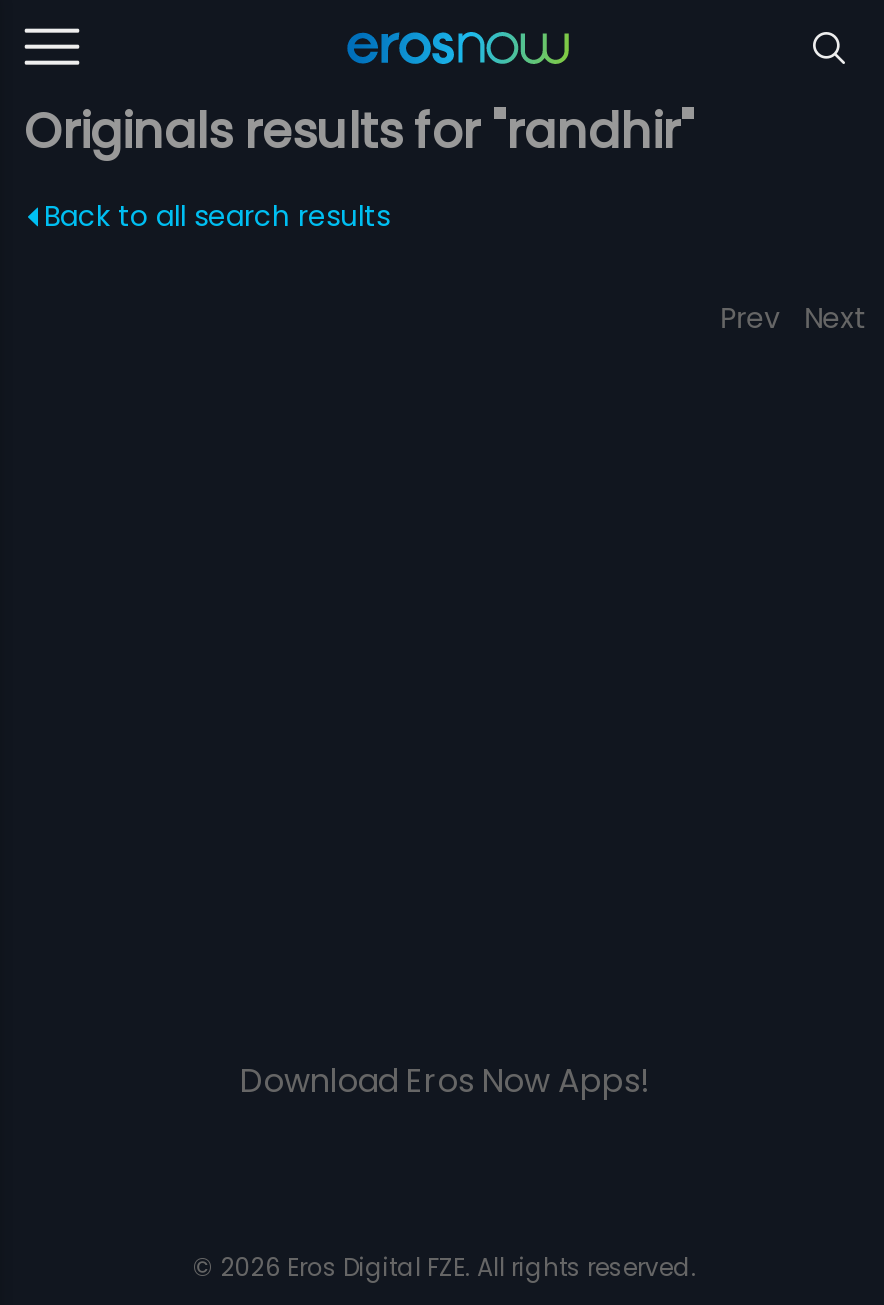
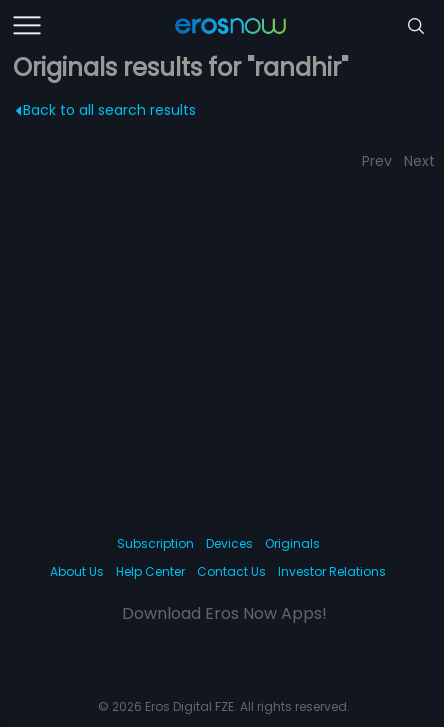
+ Subscription
+ Devices
+ Originals
+ About Us
+ Help Center
+ Contact Us
+ Investor Relations
